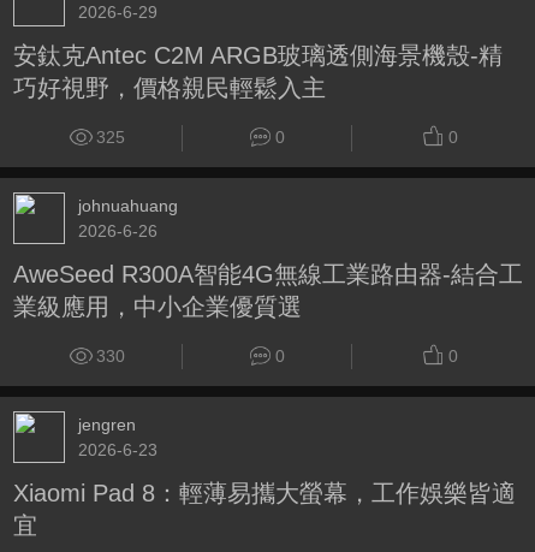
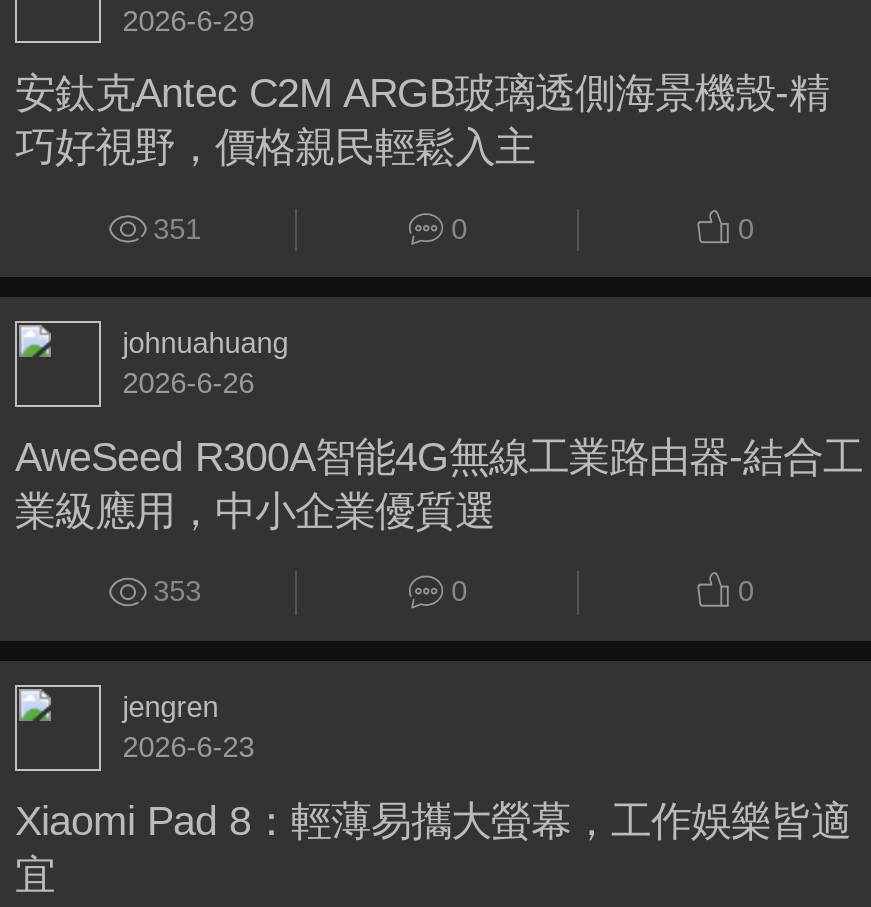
- 325
+ 351

- 330
+ 353
